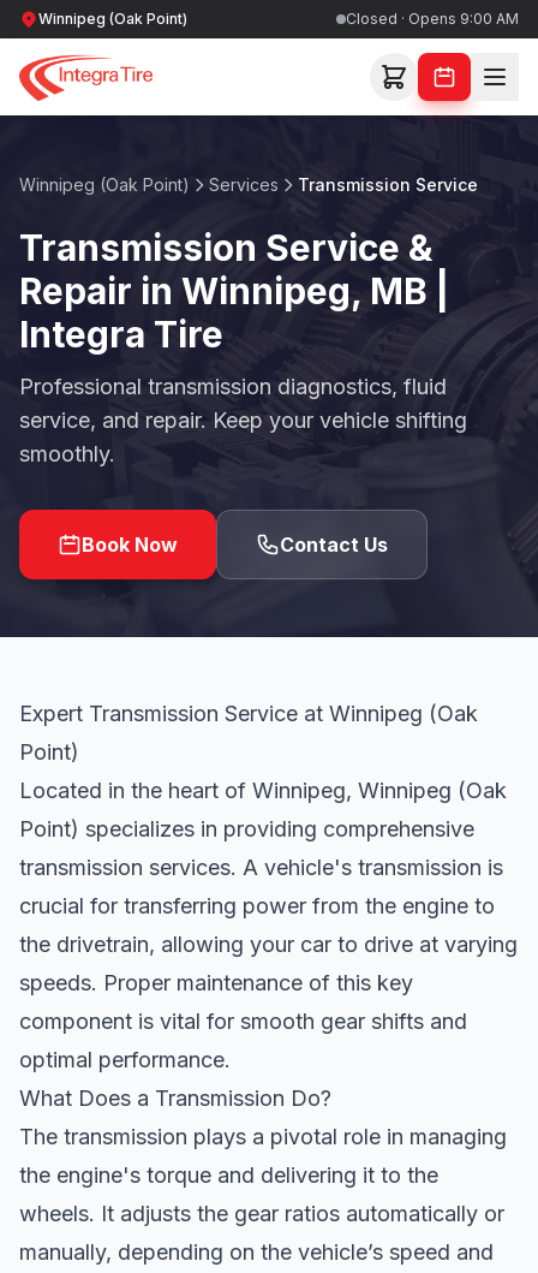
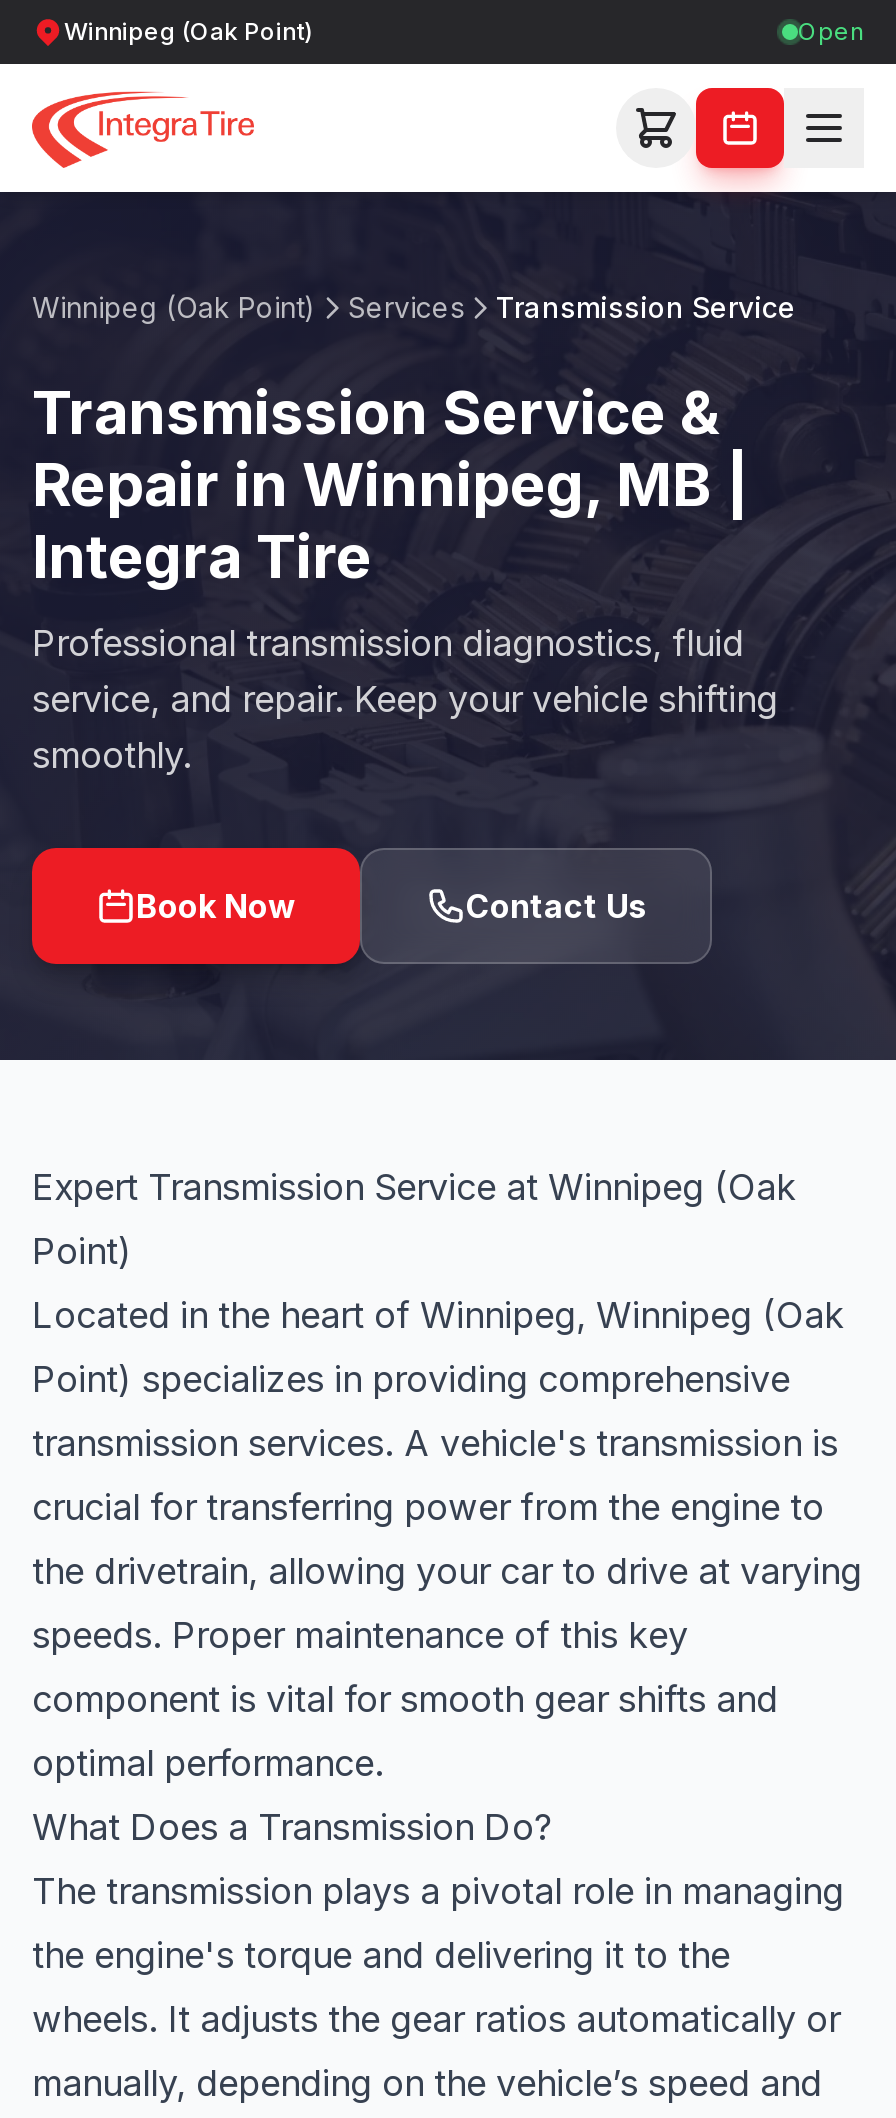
- Closed · Opens 9:00 AM
+ Open
